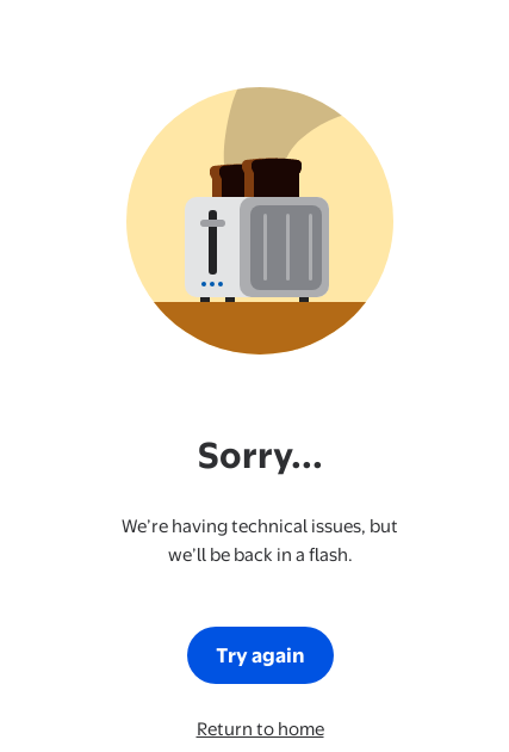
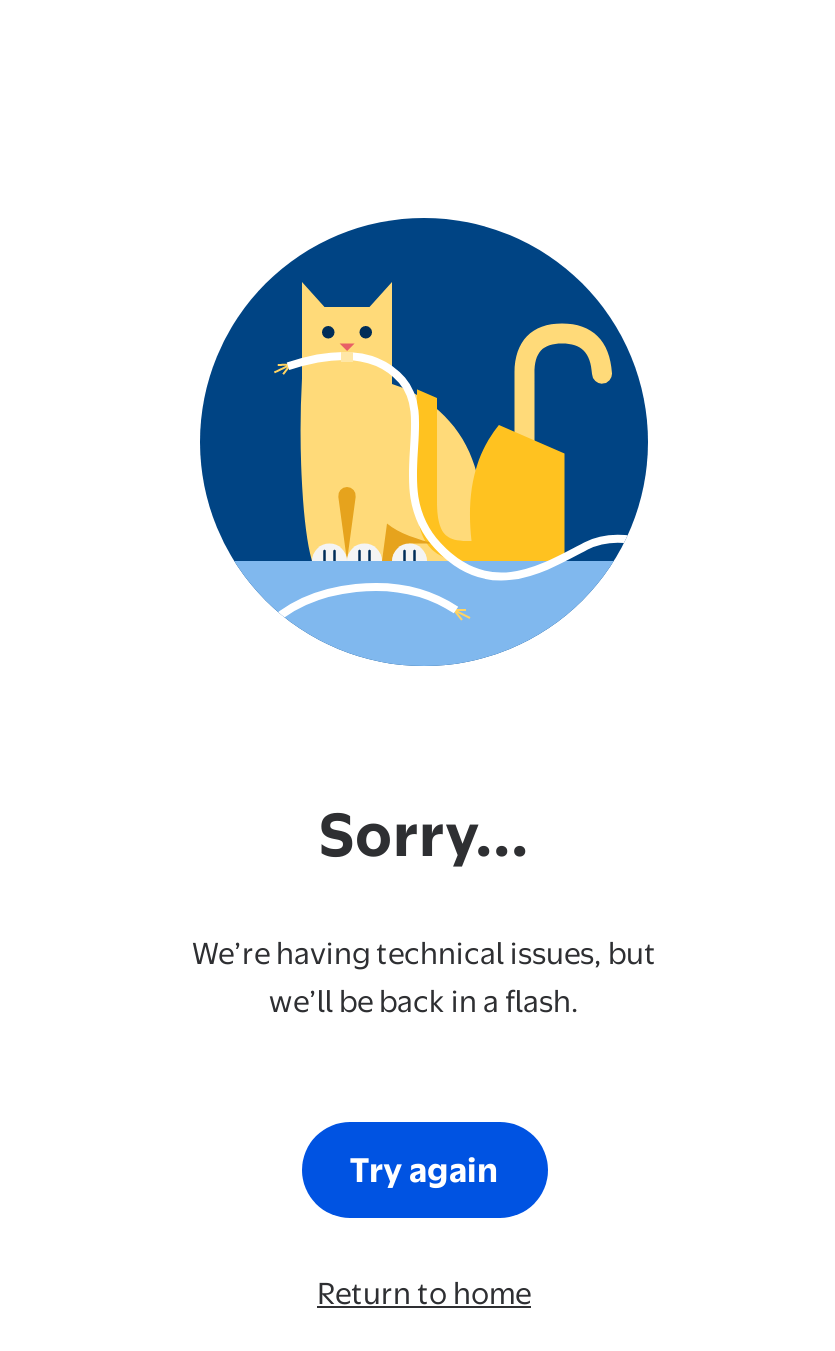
- [image]
+ [image]
